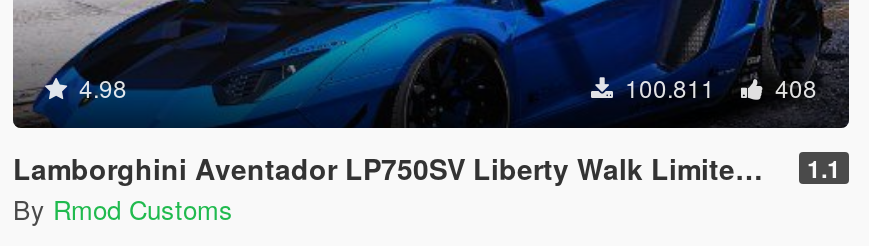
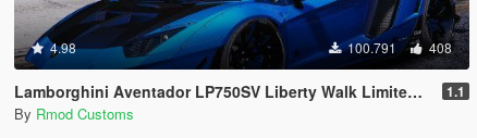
- 100.811 408
+ 100.791 408
